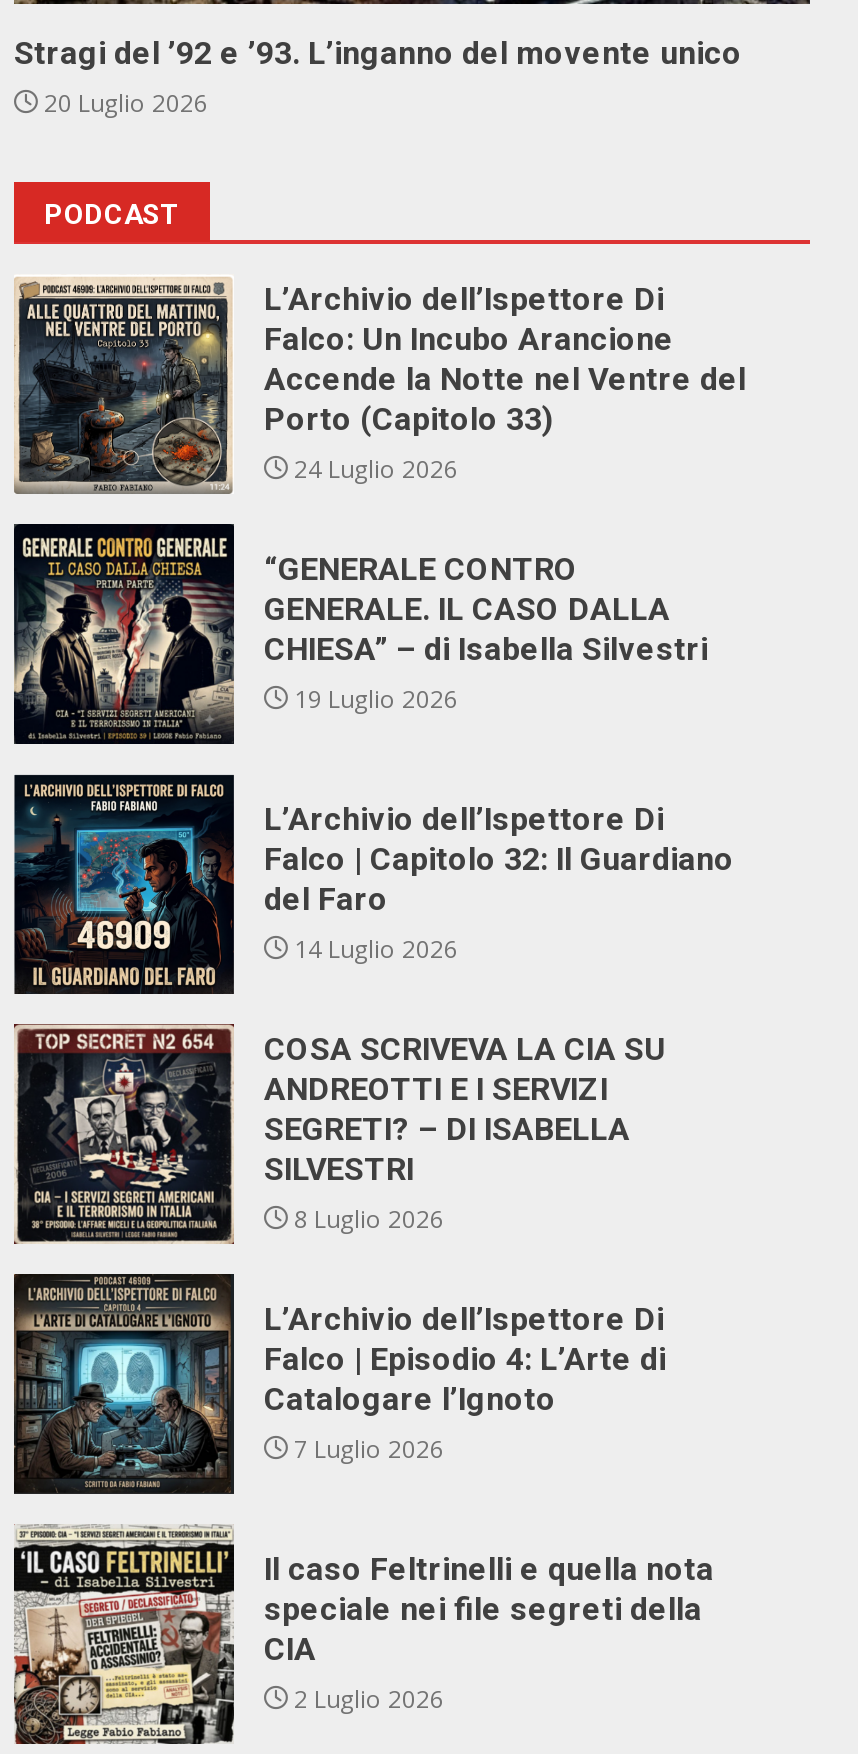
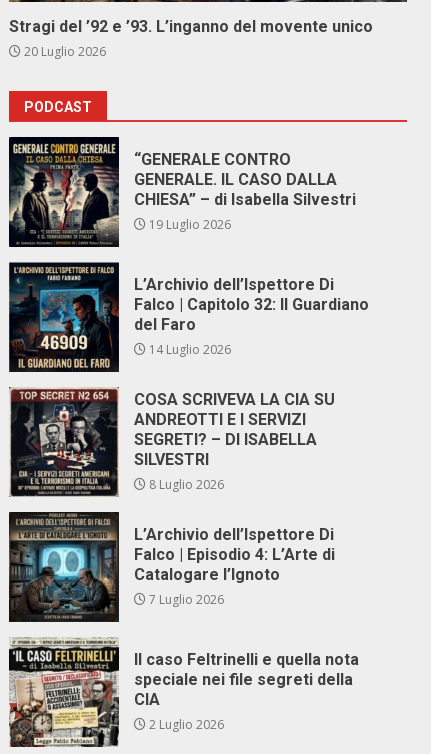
- [image]
- L’Archivio dell’Ispettore Di
- Falco: Un Incubo Arancione
- Accende la Notte nel Ventre del
- Porto (Capitolo 33)
- 24 Luglio 2026
